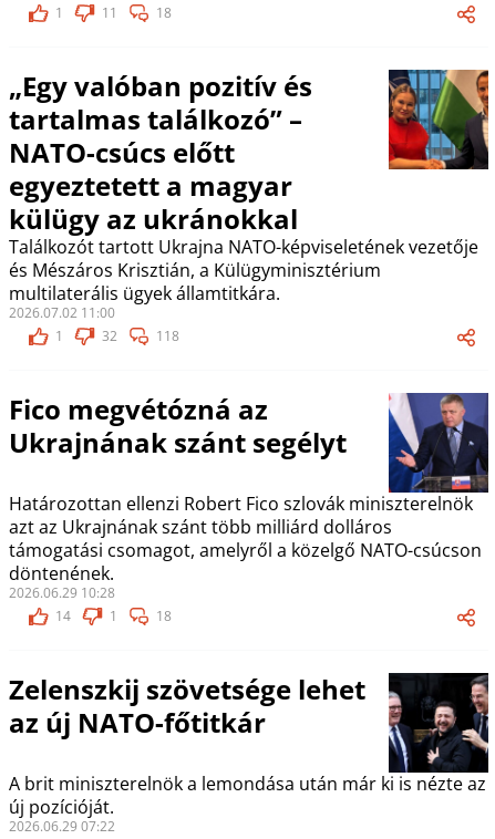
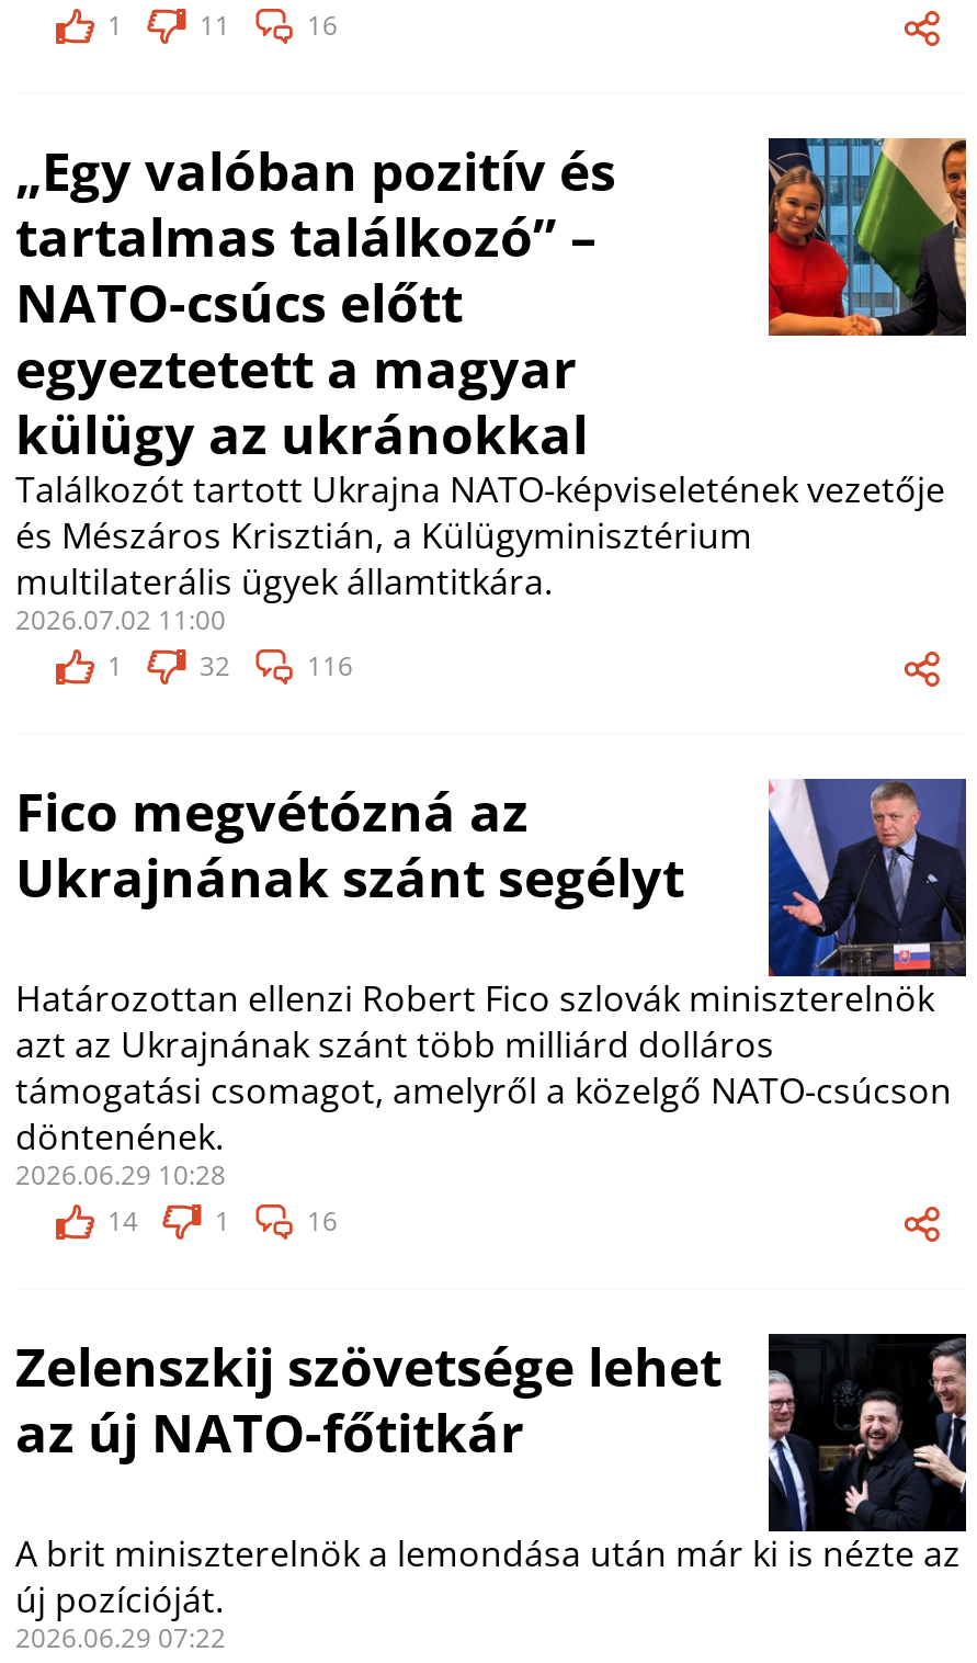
- 18
+ 16

- 118
+ 116

- 18
+ 16
